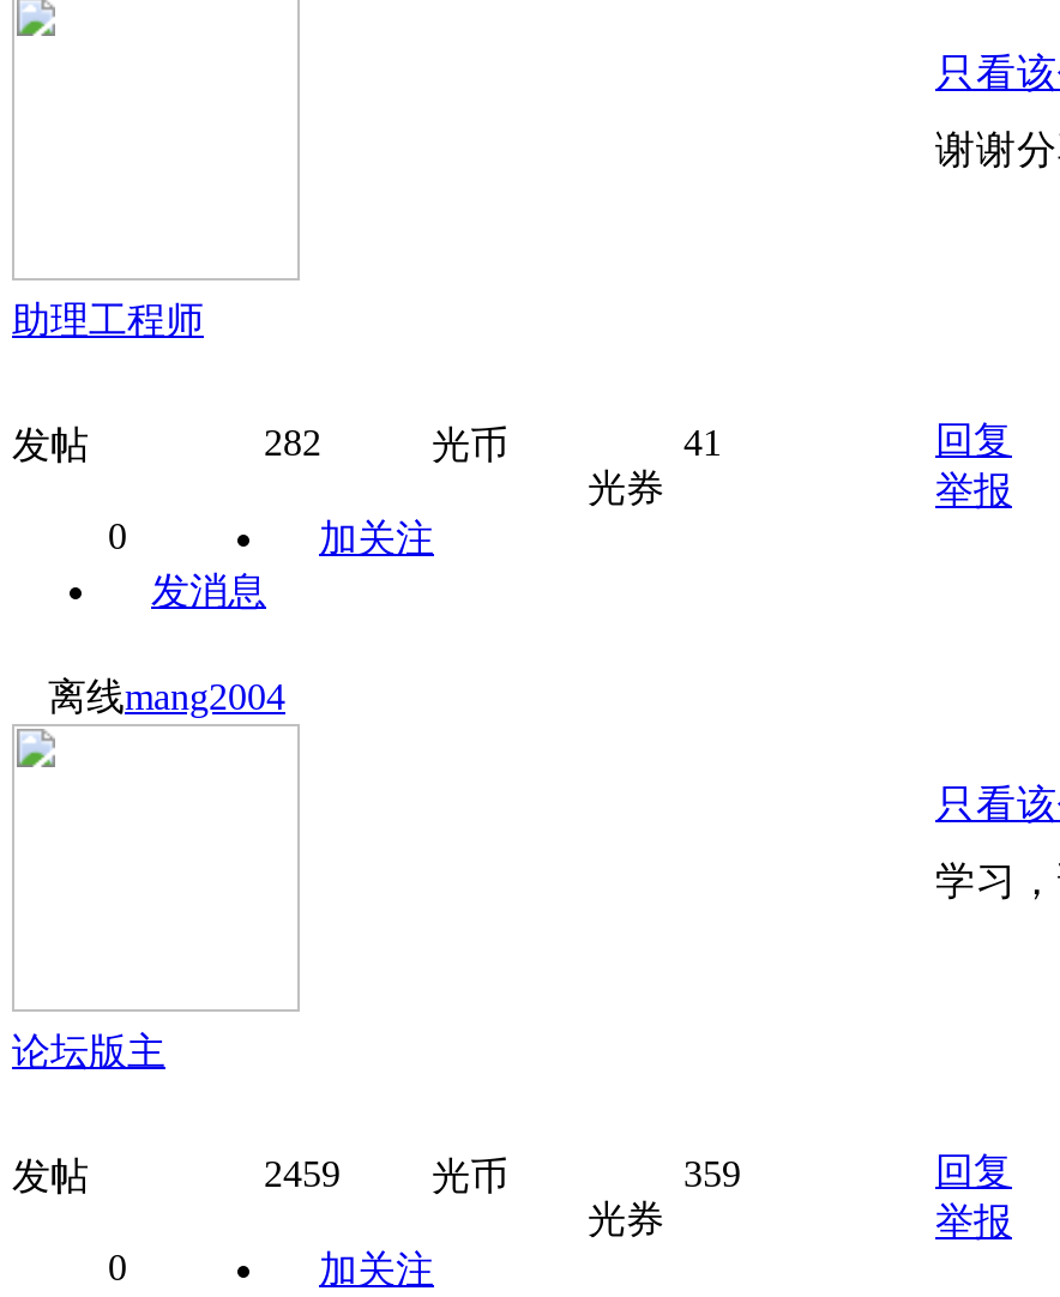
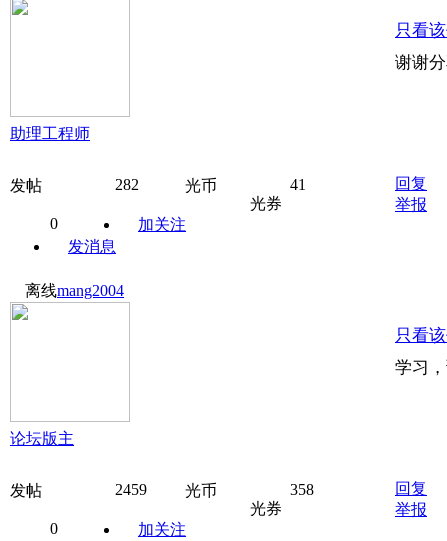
- 359
+ 358
